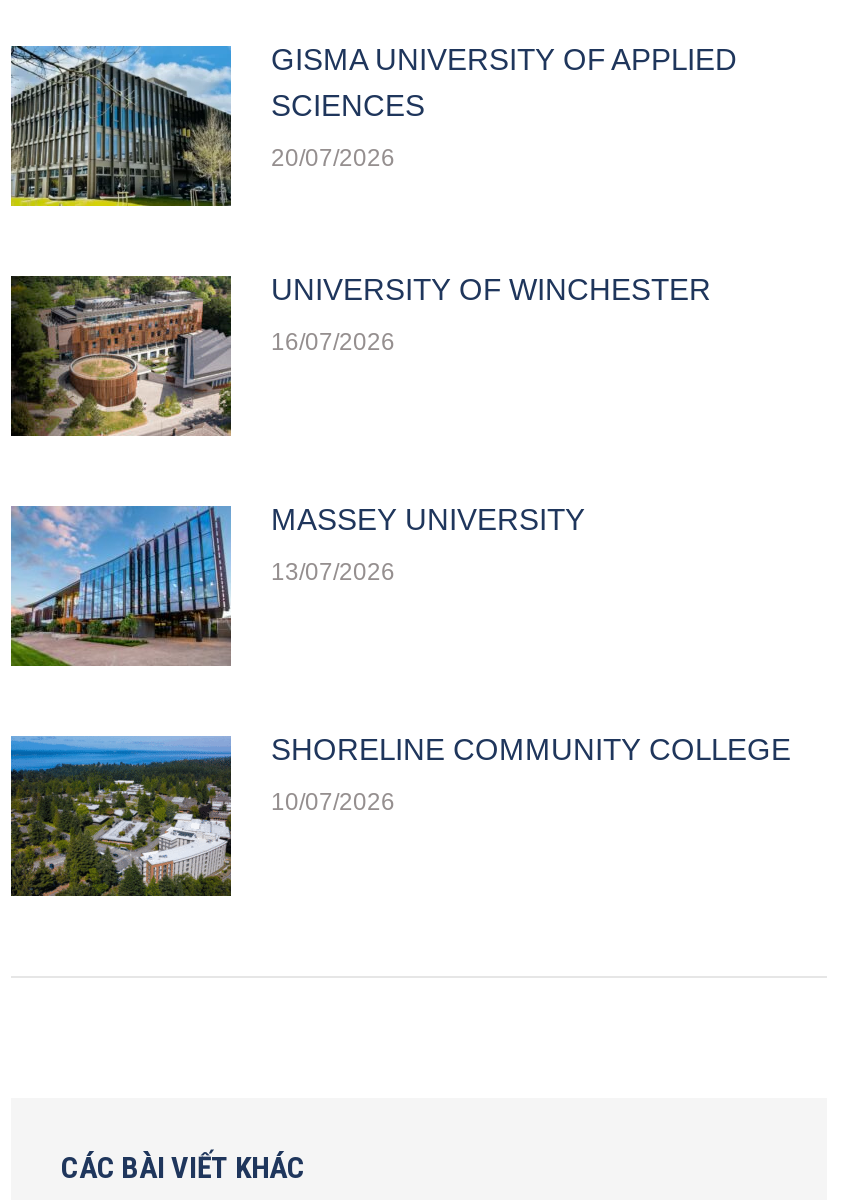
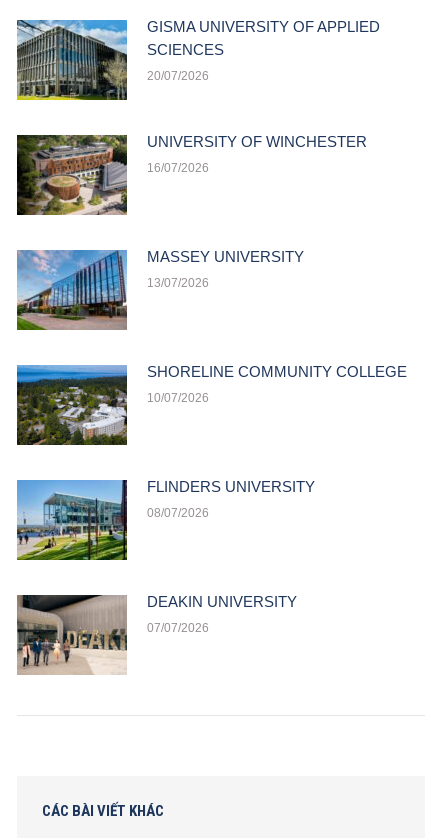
+ [image]
+ FLINDERS UNIVERSITY
+ 08/07/2026

+ [image]
+ DEAKIN UNIVERSITY
+ 07/07/2026
